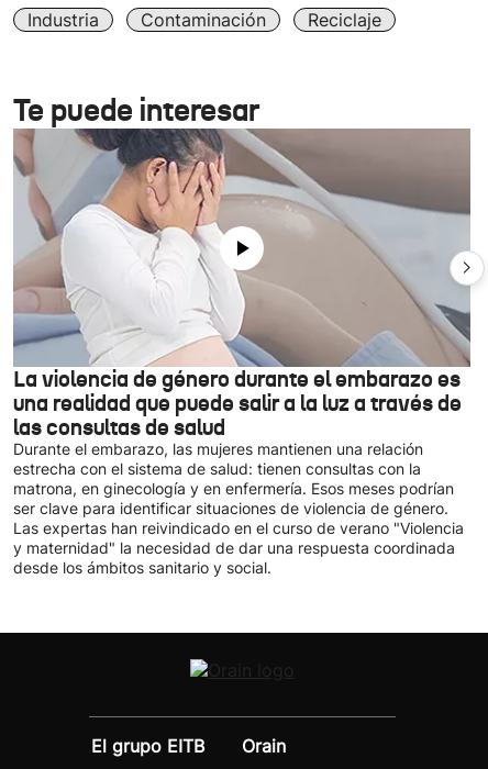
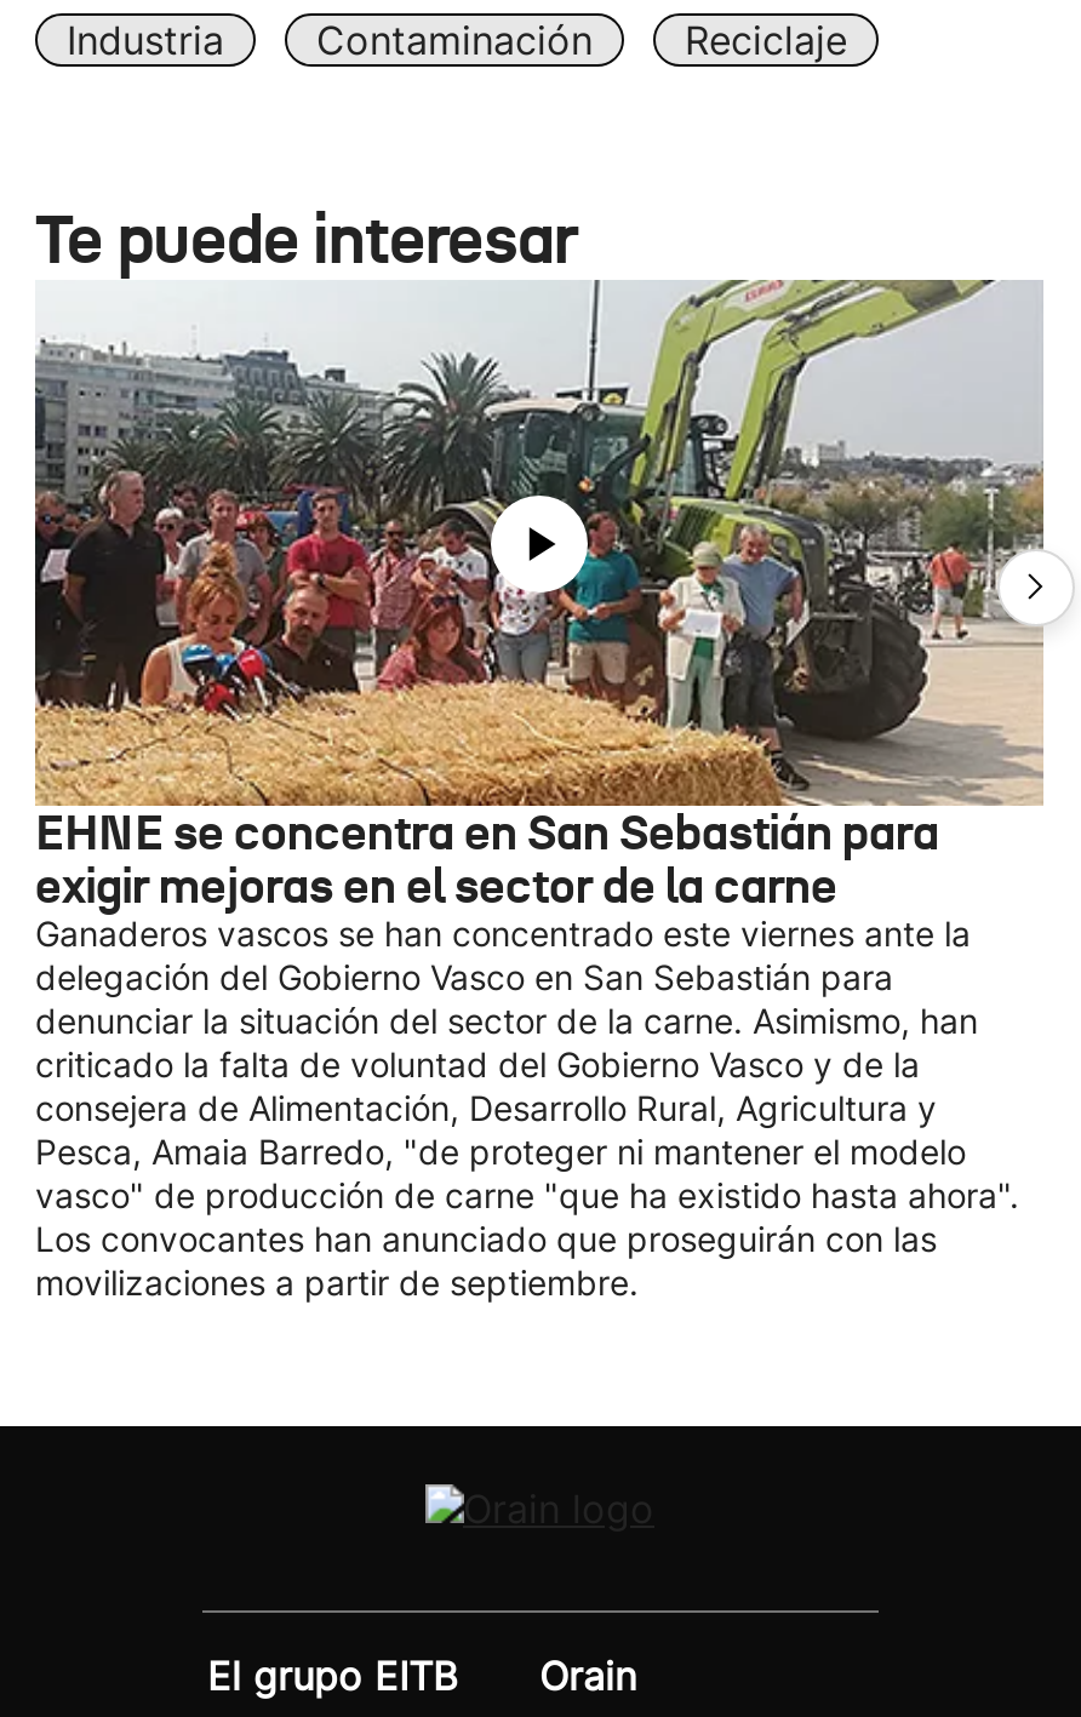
- [image]
- La violencia de género durante el embarazo es
- una realidad que puede salir a la luz a través de
- las consultas de salud
- Durante el embarazo, las mujeres mantienen una relación
- estrecha con el sistema de salud: tienen consultas con la
- matrona, en ginecología y en enfermería. Esos meses podrían
- ser clave para identificar situaciones de violencia de género.
- Las expertas han reivindicado en el curso de verano "Violencia
- y maternidad" la necesidad de dar una respuesta coordinada
- desde los ámbitos sanitario y social.
+ [image]
+ EHNE se concentra en San Sebastián para
+ exigir mejoras en el sector de la carne
+ Ganaderos vascos se han concentrado este viernes ante la
+ delegación del Gobierno Vasco en San Sebastián para
+ denunciar la situación del sector de la carne. Asimismo, han
+ criticado la falta de voluntad del Gobierno Vasco y de la
+ consejera de Alimentación, Desarrollo Rural, Agricultura y
+ Pesca, Amaia Barredo, "de proteger ni mantener el modelo
+ vasco" de producción de carne "que ha existido hasta ahora".
+ Los convocantes han anunciado que proseguirán con las
+ movilizaciones a partir de septiembre.
